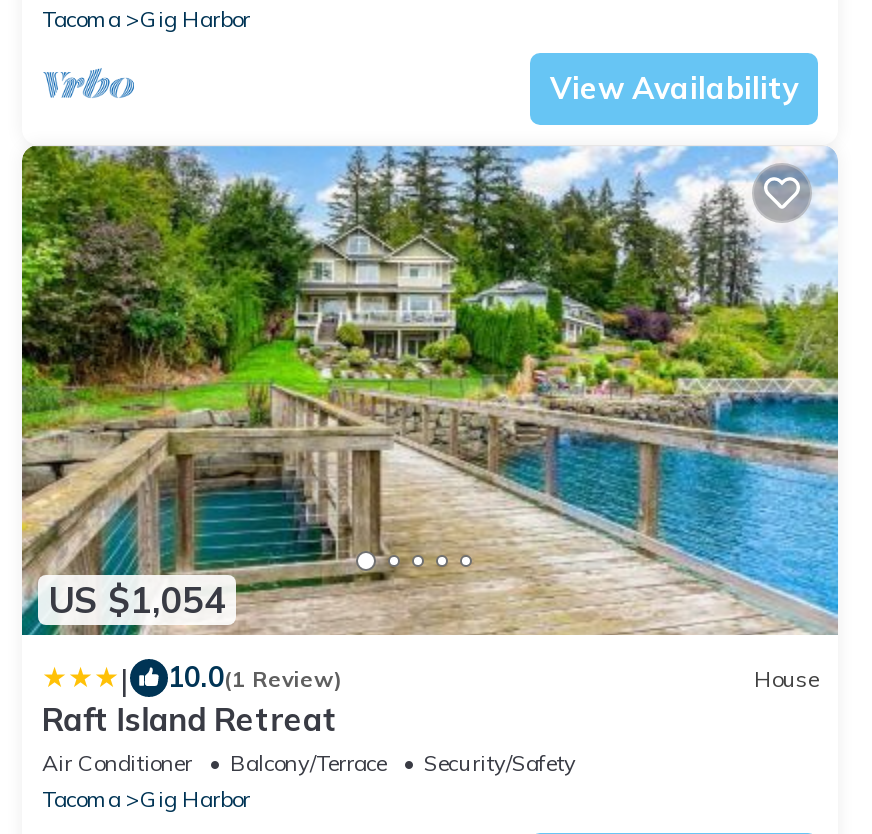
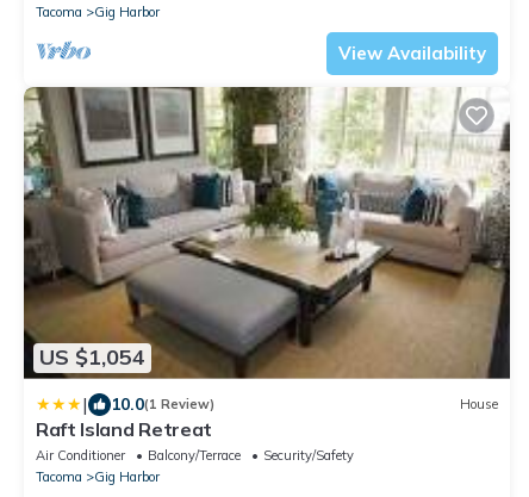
- [image]
+ [image]
